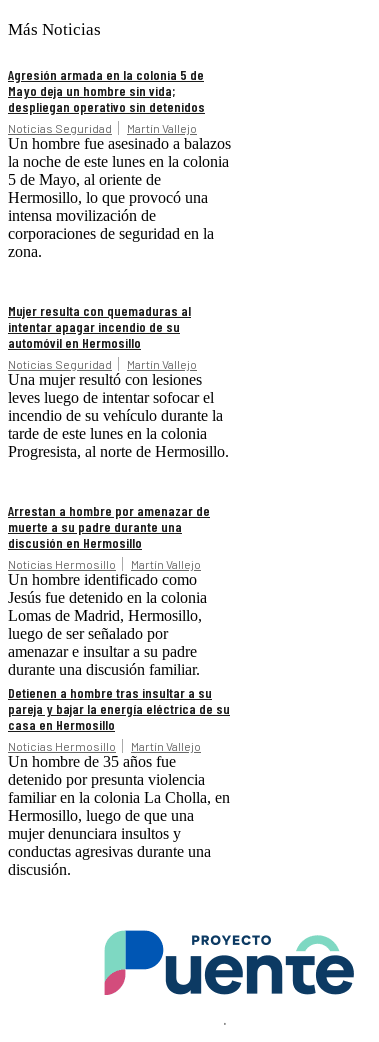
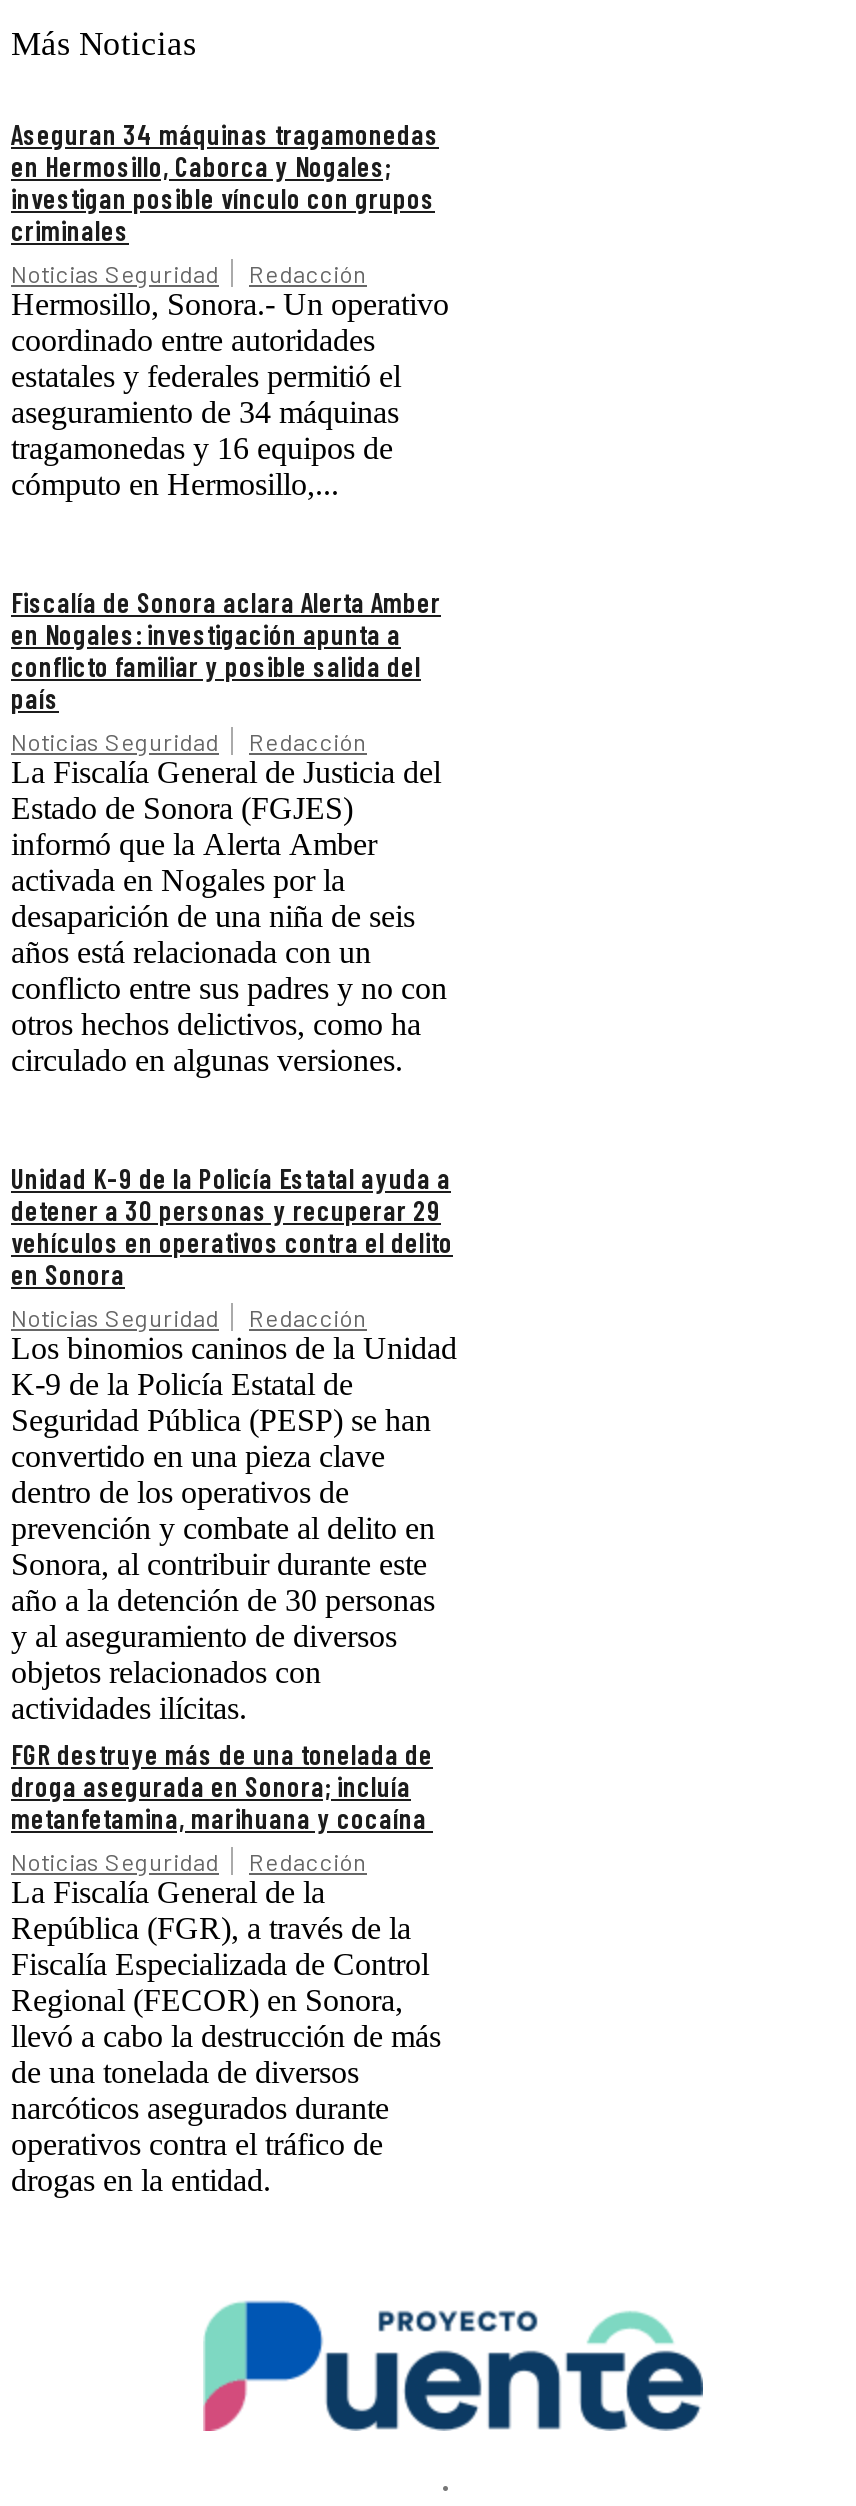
- Agresión armada en la colonia 5 de
- Mayo deja un hombre sin vida;
- despliegan operativo sin detenidos
+ Aseguran 34 máquinas tragamonedas
+ en Hermosillo, Caborca y Nogales;
+ investigan posible vínculo con grupos
+ criminales

- Martín Vallejo
- Un hombre fue asesinado a balazos
- la noche de este lunes en la colonia
- 5 de Mayo, al oriente de
- Hermosillo, lo que provocó una
- intensa movilización de
- corporaciones de seguridad en la
- zona.
+ Redacción
+ Hermosillo, Sonora.- Un operativo
+ coordinado entre autoridades
+ estatales y federales permitió el
+ aseguramiento de 34 máquinas
+ tragamonedas y 16 equipos de
+ cómputo en Hermosillo,...

- Mujer resulta con quemaduras al
- intentar apagar incendio de su
- automóvil en Hermosillo
+ Fiscalía de Sonora aclara Alerta Amber
+ en Nogales: investigación apunta a
+ conflicto familiar y posible salida del
+ país

- Martín Vallejo
- Una mujer resultó con lesiones
- leves luego de intentar sofocar el
- incendio de su vehículo durante la
- tarde de este lunes en la colonia
- Progresista, al norte de Hermosillo.
+ Redacción
+ La Fiscalía General de Justicia del
+ Estado de Sonora (FGJES)
+ informó que la Alerta Amber
+ activada en Nogales por la
+ desaparición de una niña de seis
+ años está relacionada con un
+ conflicto entre sus padres y no con
+ otros hechos delictivos, como ha
+ circulado en algunas versiones.

- Arrestan a hombre por amenazar de
- muerte a su padre durante una
- discusión en Hermosillo
- Noticias Hermosillo
- Martín Vallejo
- Un hombre identificado como
- Jesús fue detenido en la colonia
- Lomas de Madrid, Hermosillo,
- luego de ser señalado por
- amenazar e insultar a su padre
- durante una discusión familiar.
- Detienen a hombre tras insultar a su
- pareja y bajar la energía eléctrica de su
- casa en Hermosillo
- Noticias Hermosillo
- Martín Vallejo
- Un hombre de 35 años fue
- detenido por presunta violencia
- familiar en la colonia La Cholla, en
- Hermosillo, luego de que una
- mujer denunciara insultos y
- conductas agresivas durante una
- discusión.
+ Unidad K-9 de la Policía Estatal ayuda a
+ detener a 30 personas y recuperar 29
+ vehículos en operativos contra el delito
+ en Sonora
+ Noticias Seguridad
+ Redacción
+ Los binomios caninos de la Unidad
+ K-9 de la Policía Estatal de
+ Seguridad Pública (PESP) se han
+ convertido en una pieza clave
+ dentro de los operativos de
+ prevención y combate al delito en
+ Sonora, al contribuir durante este
+ año a la detención de 30 personas
+ y al aseguramiento de diversos
+ objetos relacionados con
+ actividades ilícitas.
+ FGR destruye más de una tonelada de
+ droga asegurada en Sonora; incluía
+ metanfetamina, marihuana y cocaína
+ Noticias Seguridad
+ Redacción
+ La Fiscalía General de la
+ República (FGR), a través de la
+ Fiscalía Especializada de Control
+ Regional (FECOR) en Sonora,
+ llevó a cabo la destrucción de más
+ de una tonelada de diversos
+ narcóticos asegurados durante
+ operativos contra el tráfico de
+ drogas en la entidad.
